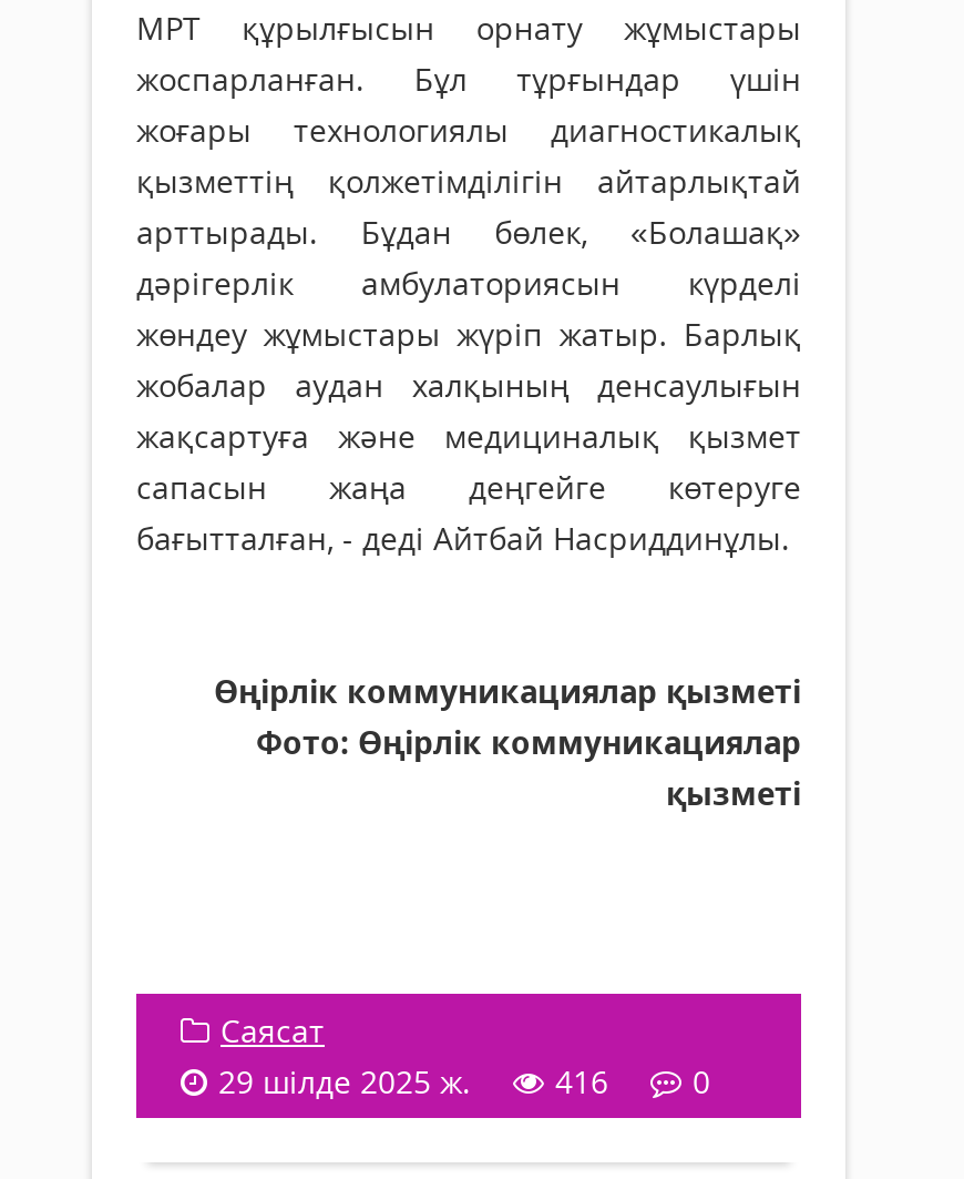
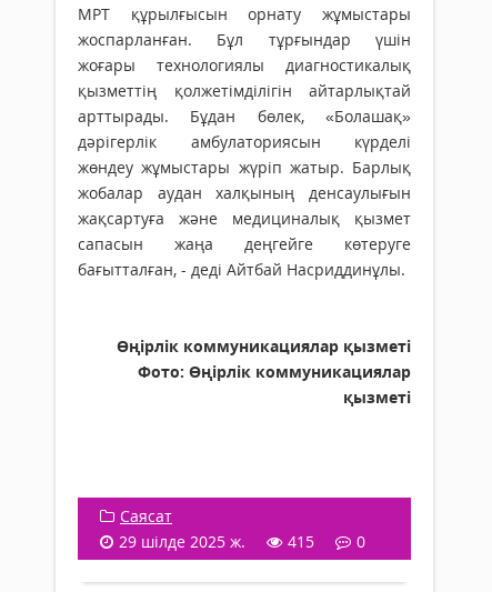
- 29 шілде 2025 ж. 416 0
+ 29 шілде 2025 ж. 415 0
